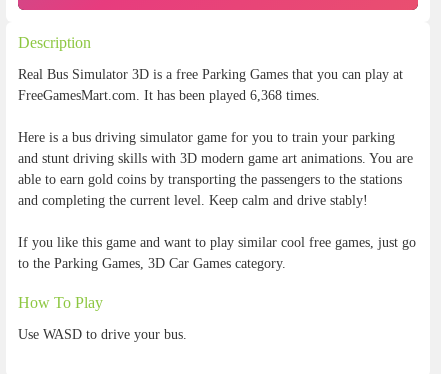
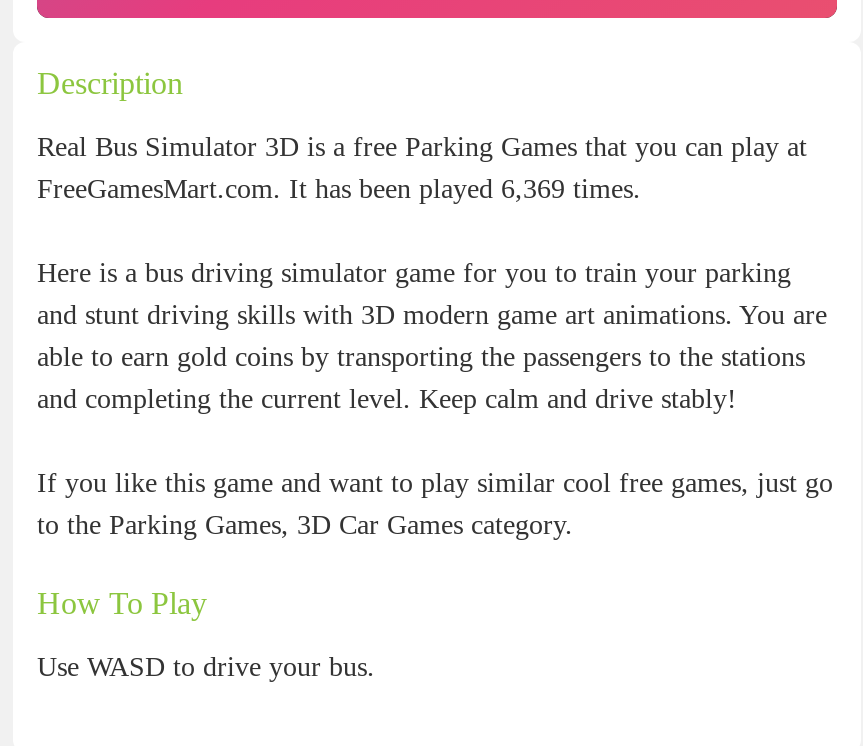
- FreeGamesMart.com. It has been played 6,368 times.
+ FreeGamesMart.com. It has been played 6,369 times.
